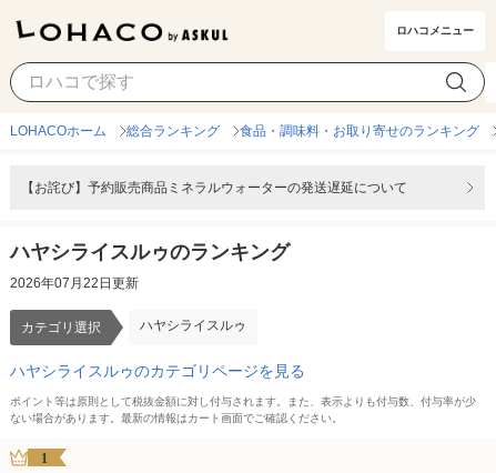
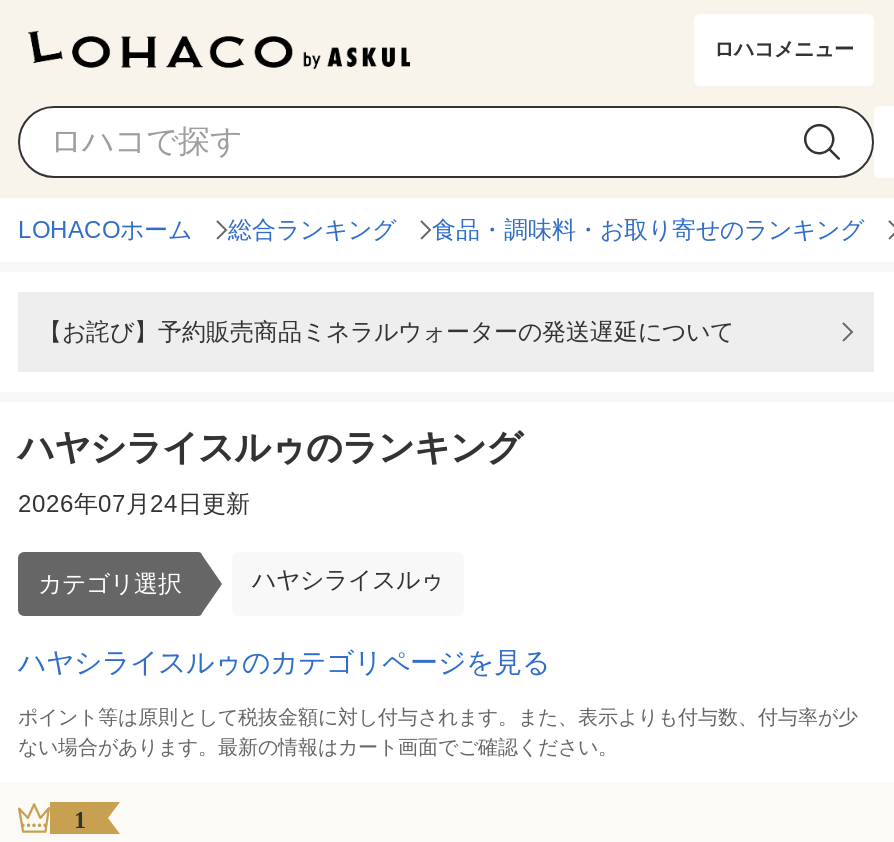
- 2026年07月22日更新
+ 2026年07月24日更新
